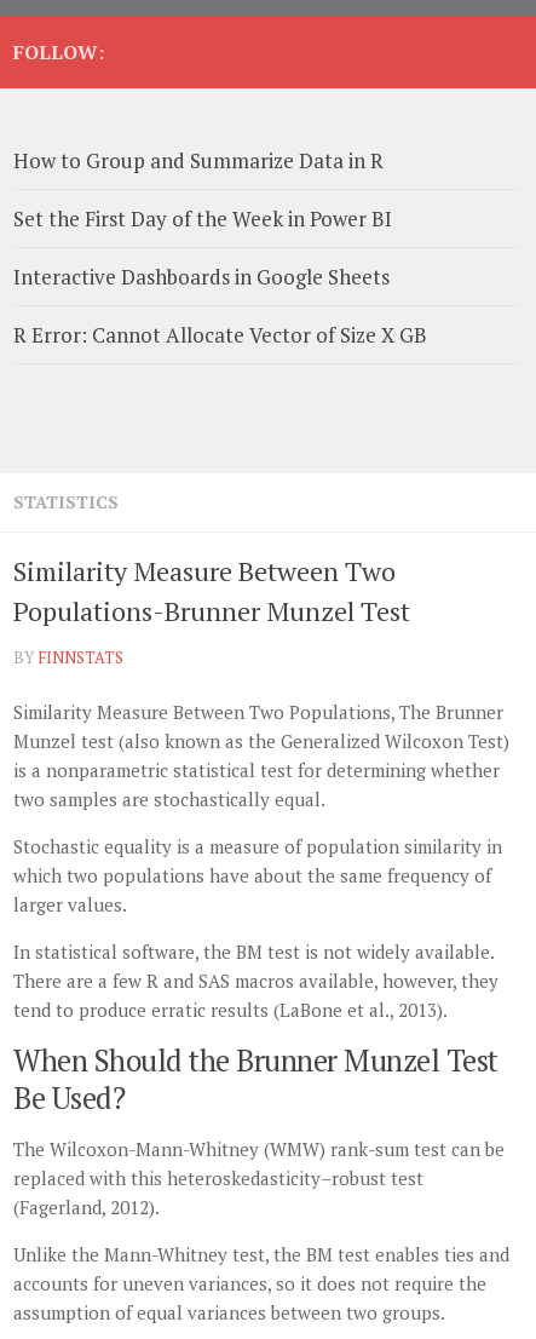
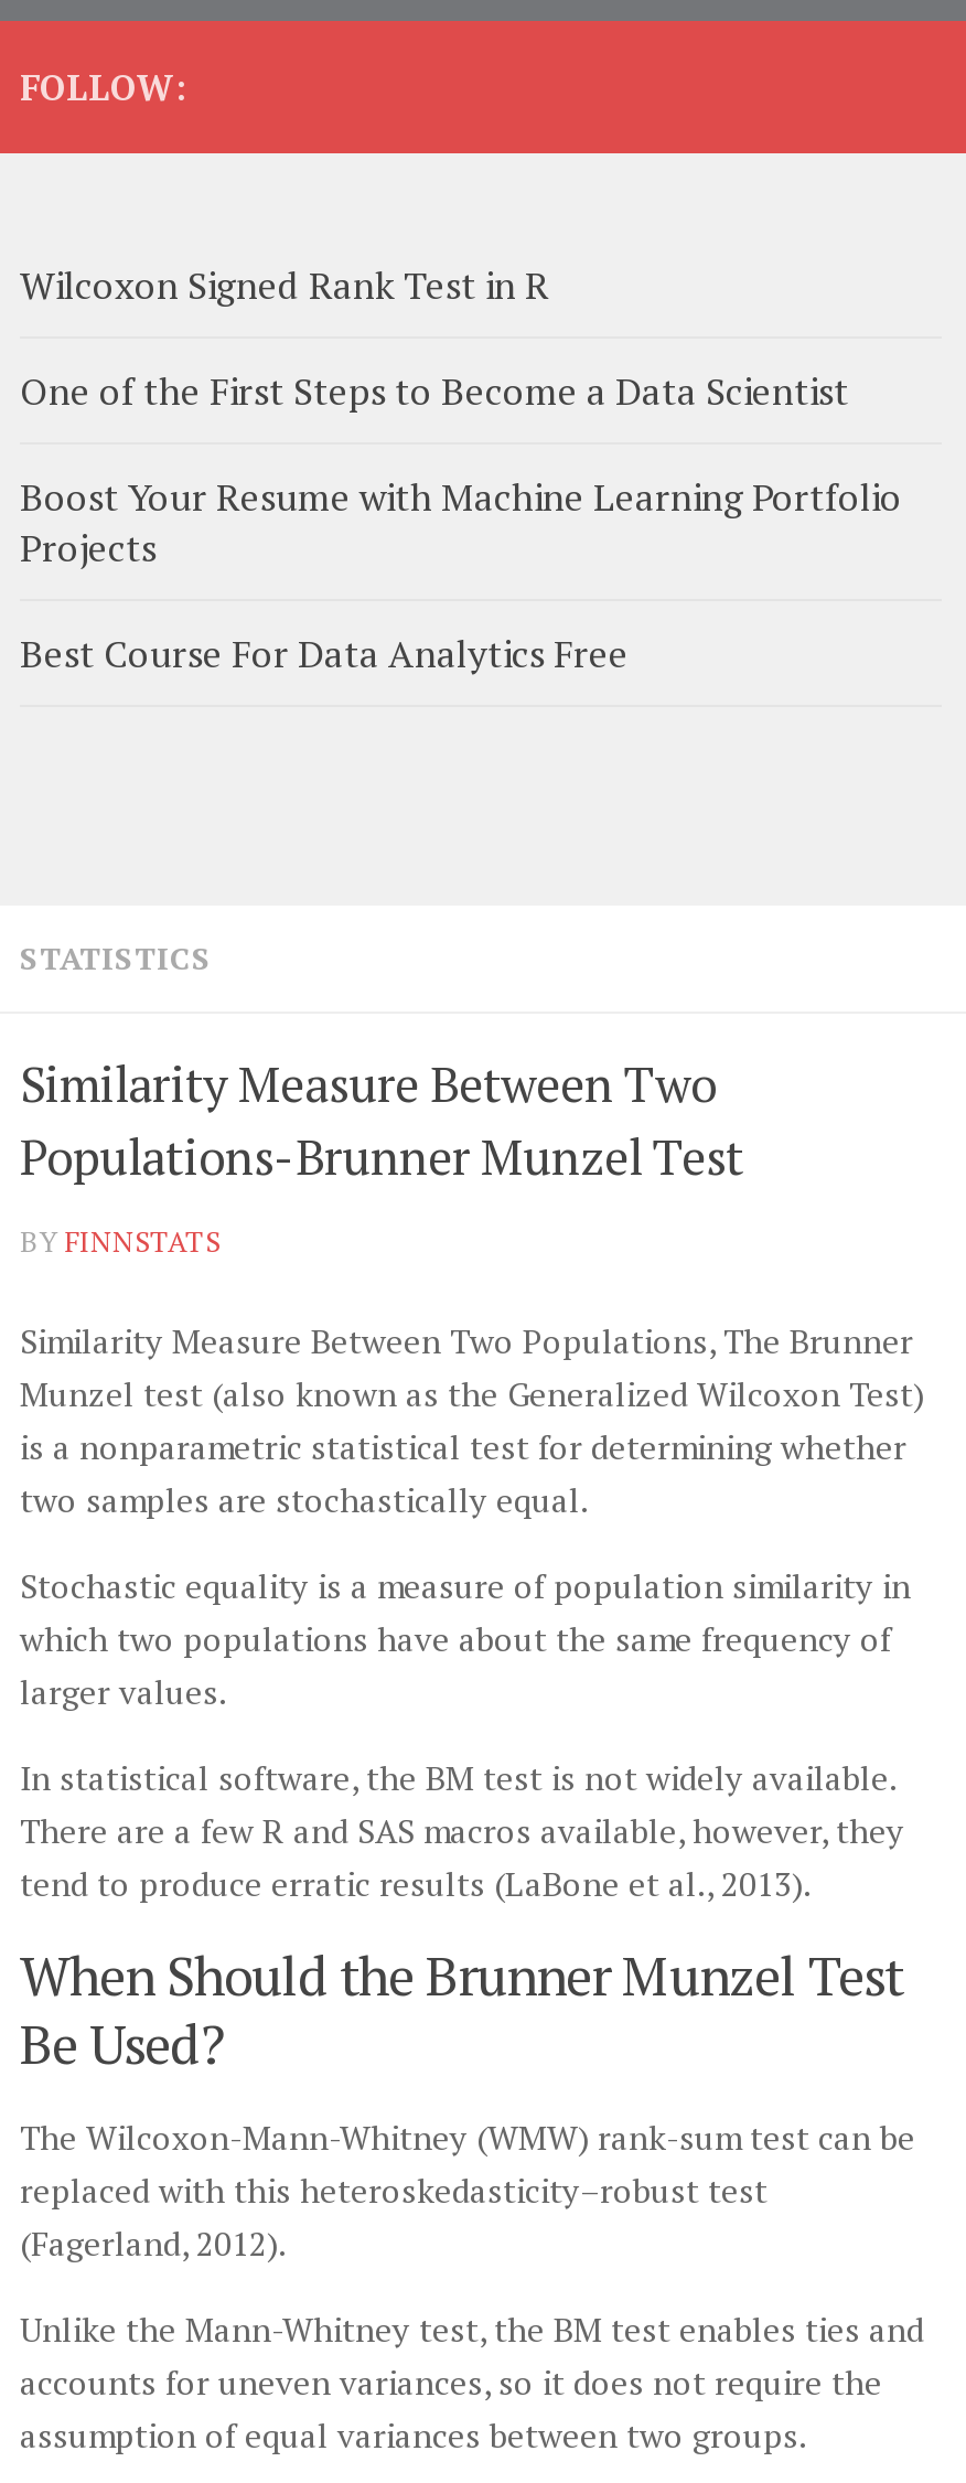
- How to Group and Summarize Data in R
+ Wilcoxon Signed Rank Test in R

- Set the First Day of the Week in Power BI
+ One of the First Steps to Become a Data Scientist

- Interactive Dashboards in Google Sheets
+ Boost Your Resume with Machine Learning Portfolio
+ Projects

- R Error: Cannot Allocate Vector of Size X GB
+ Best Course For Data Analytics Free
